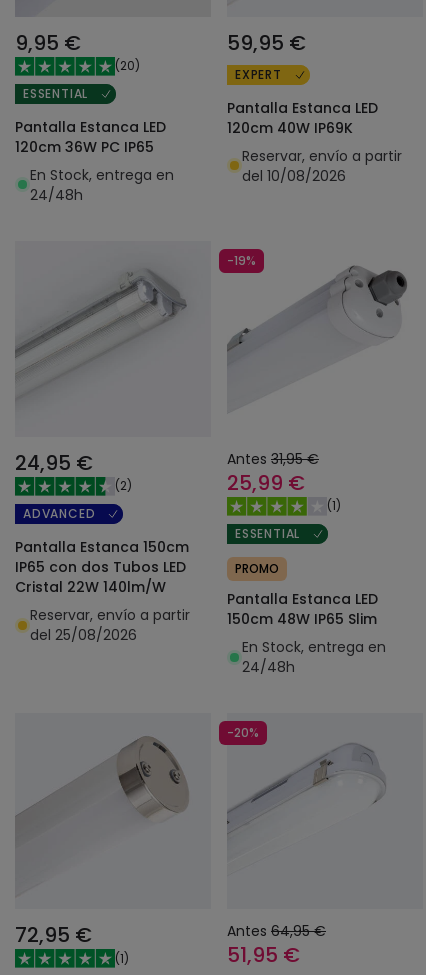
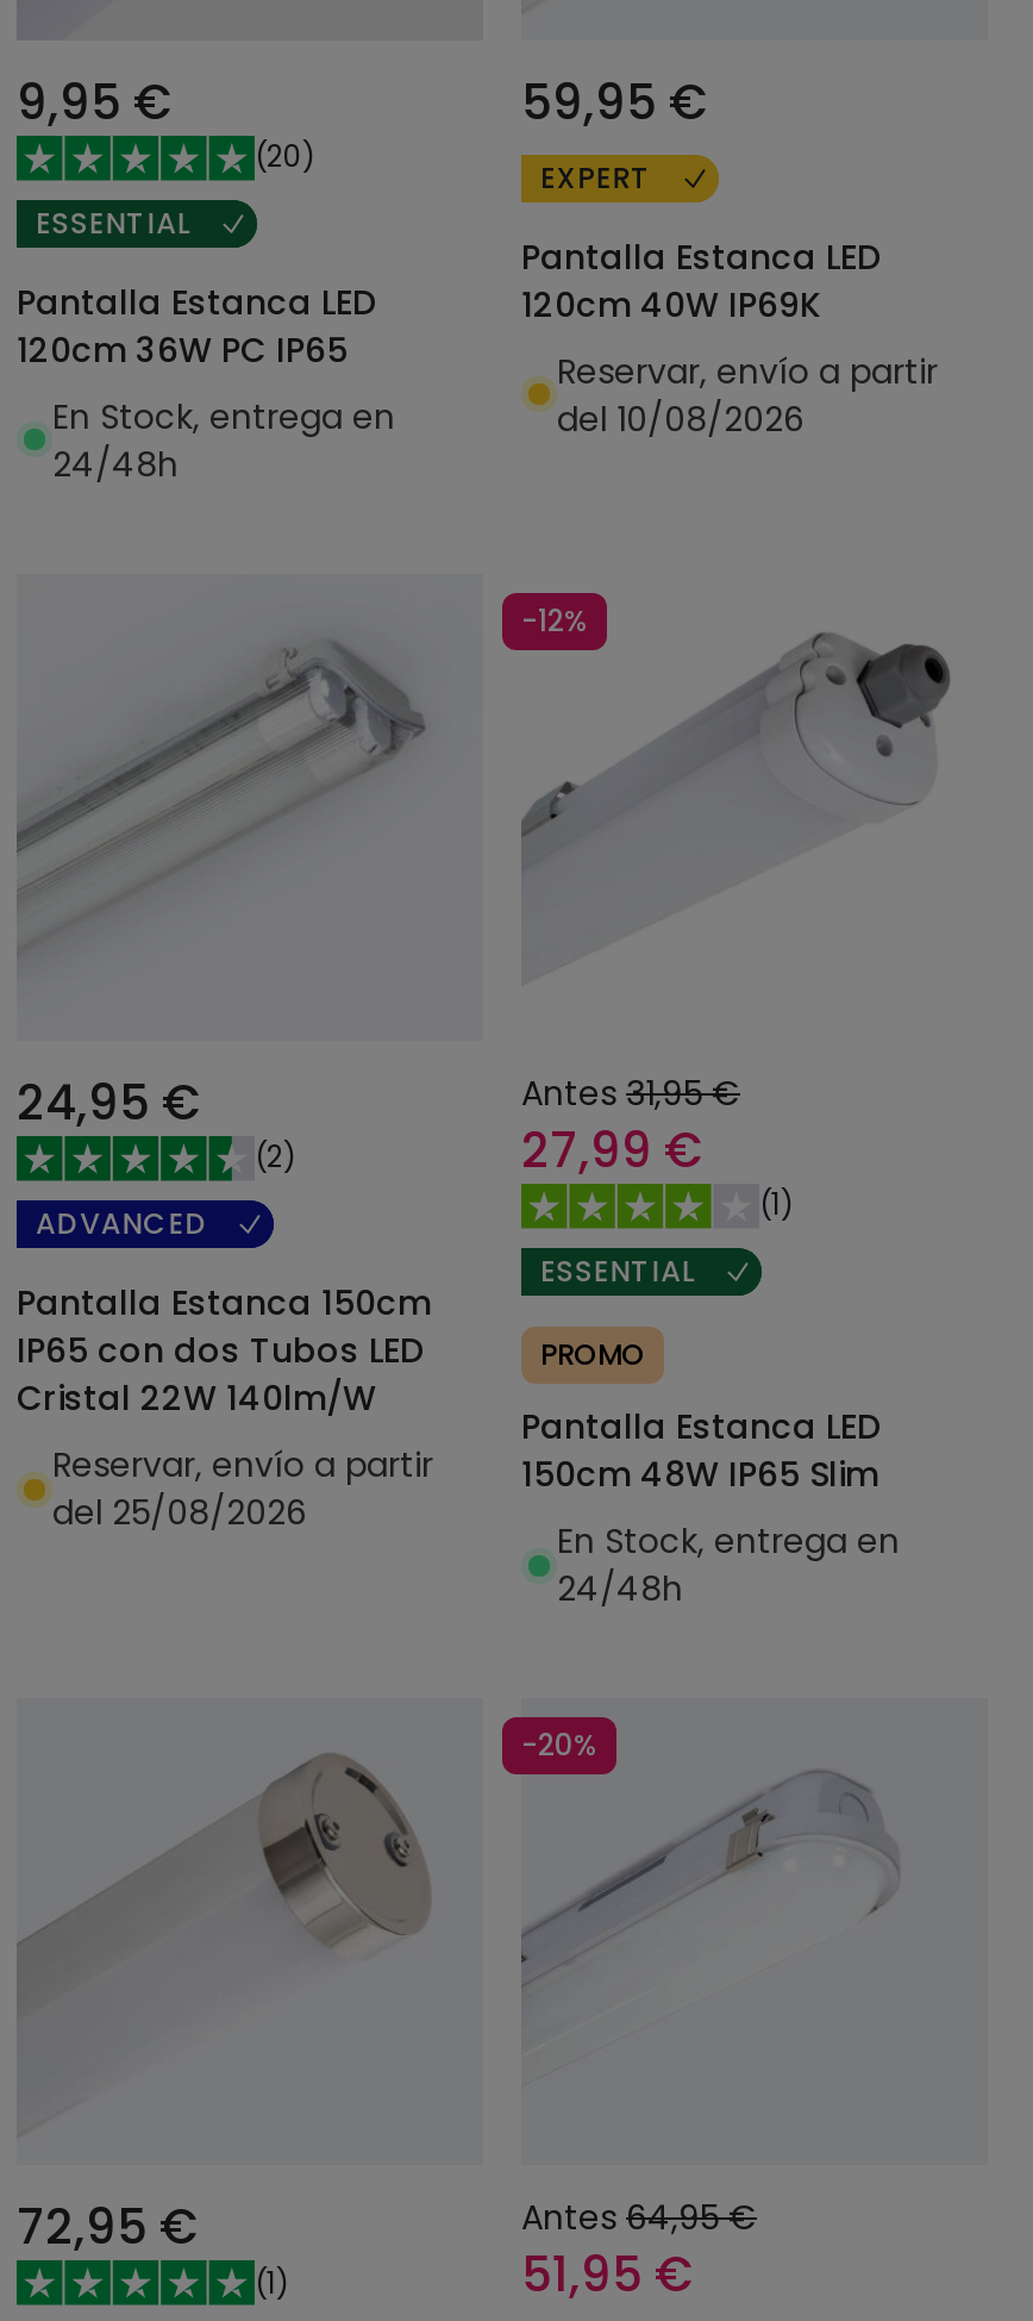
- -19%
+ -12%

- 25,99 €
+ 27,99 €
